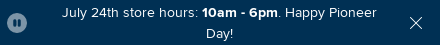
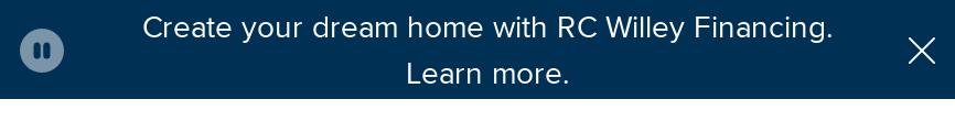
- July 24th store hours: 10am - 6pm. Happy Pioneer
- Day!
+ Create your dream home with RC Willey Financing.
+ Learn more.
